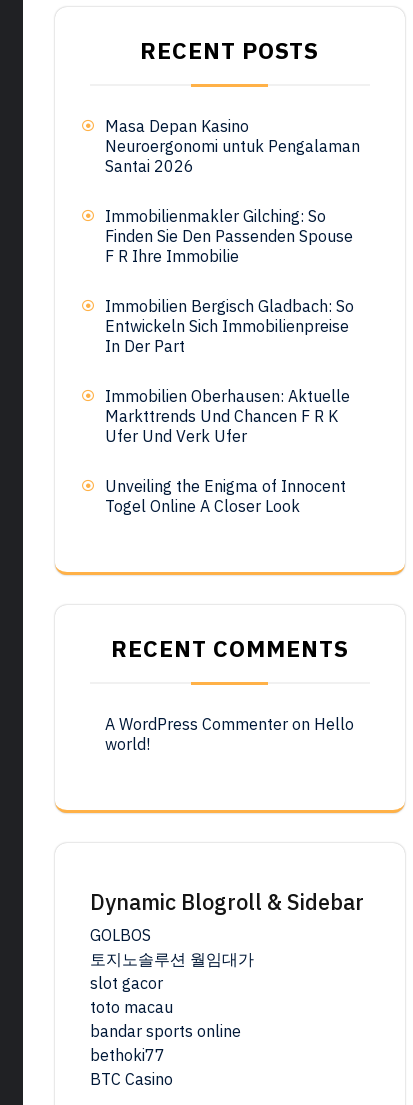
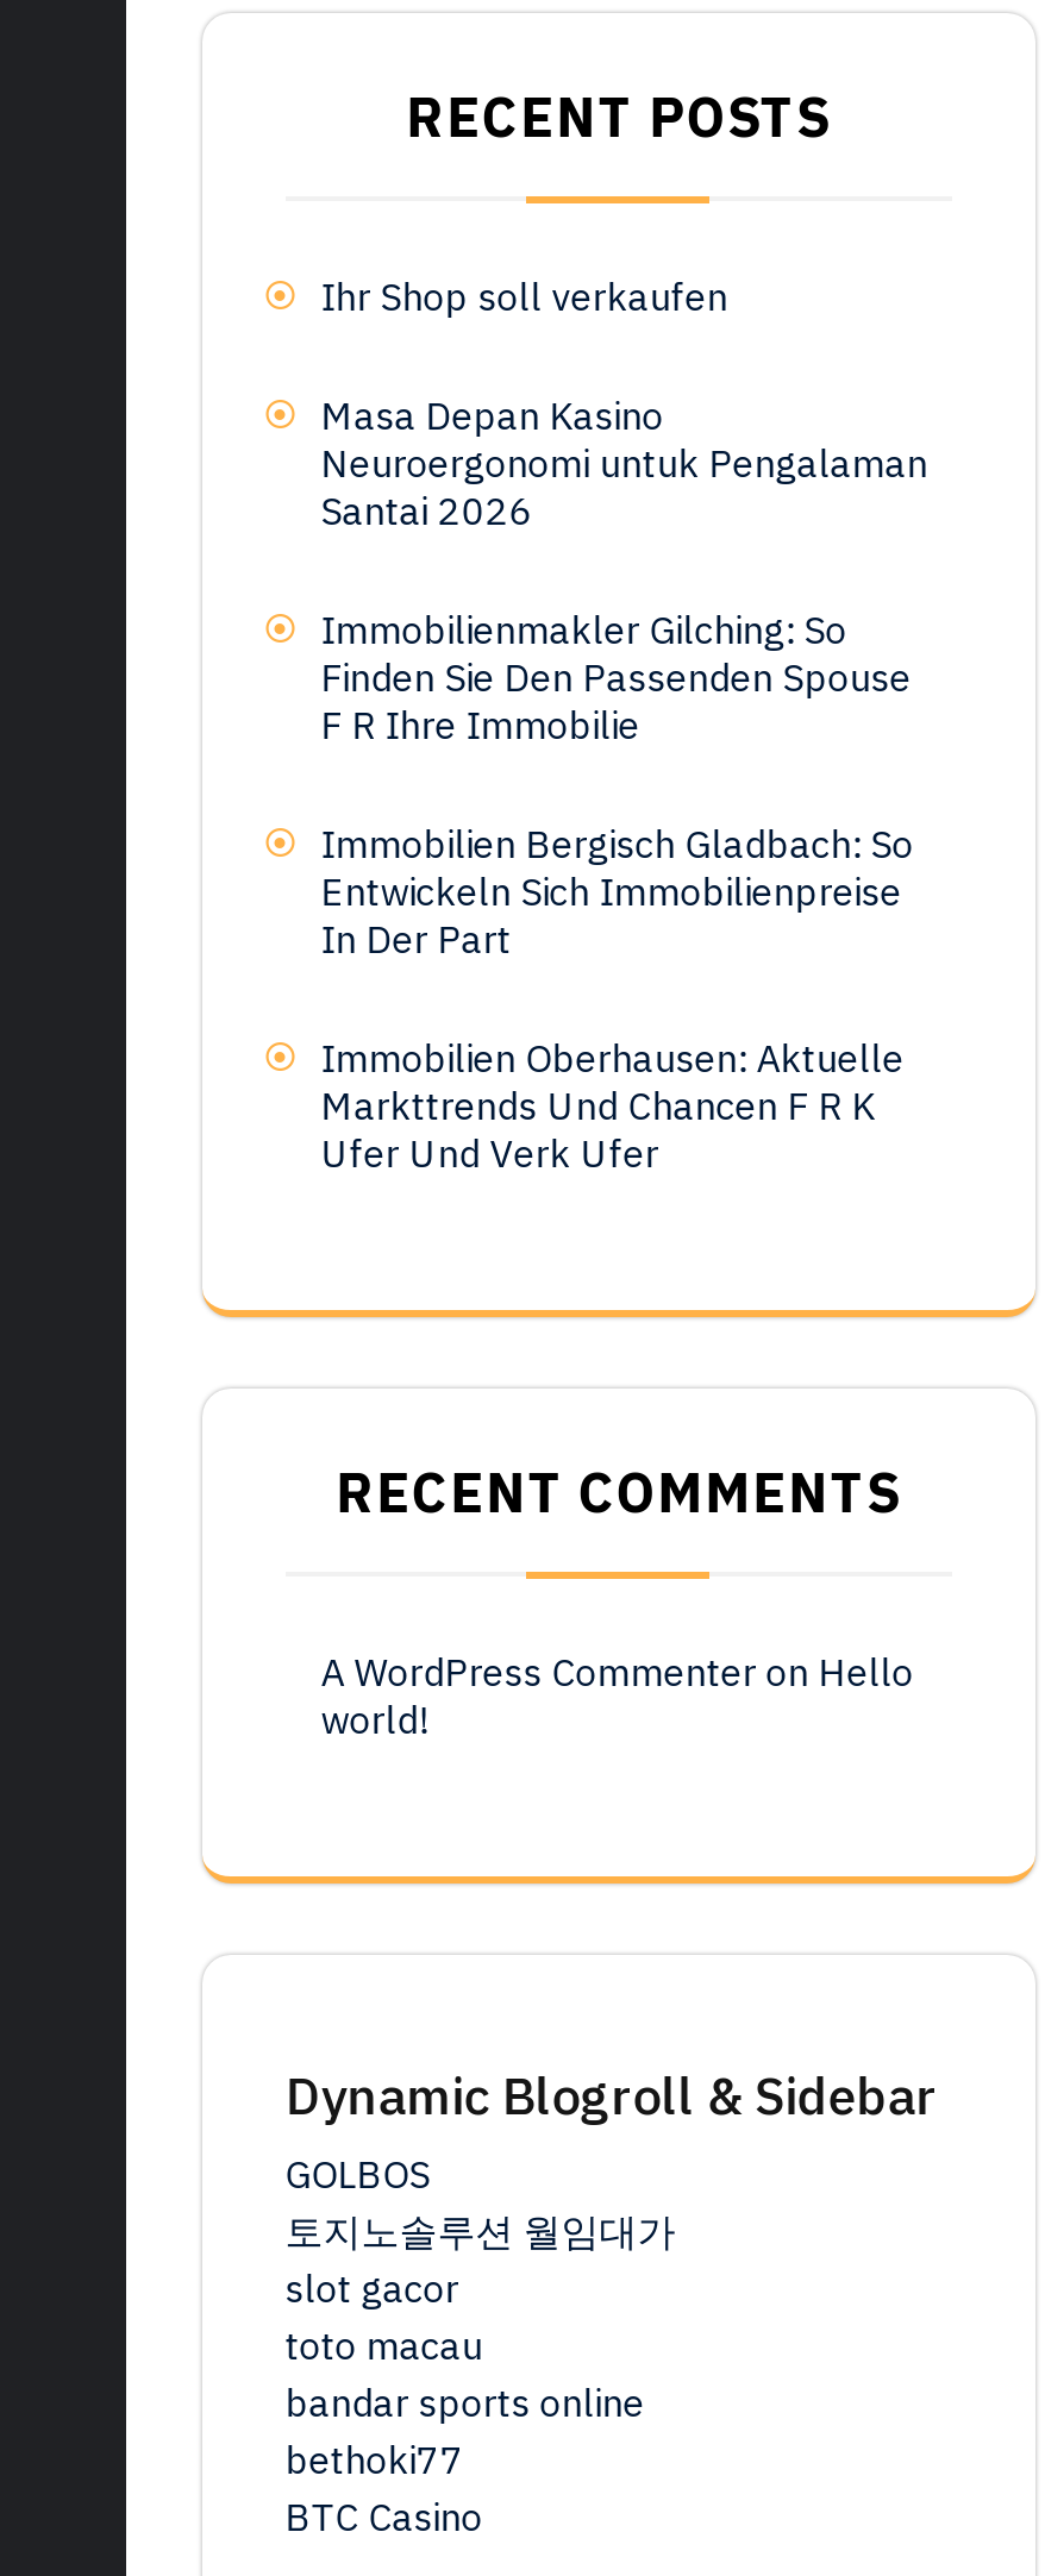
+ Ihr Shop soll verkaufen

moved down: Masa Depan Kasino | Neuroergonomi untuk Pengalaman | Santai 2026 | ... | Markttrends Und Chancen F R K | Ufer Und Verk Ufer

- Unveiling the Enigma of Innocent
- Togel Online A Closer Look
